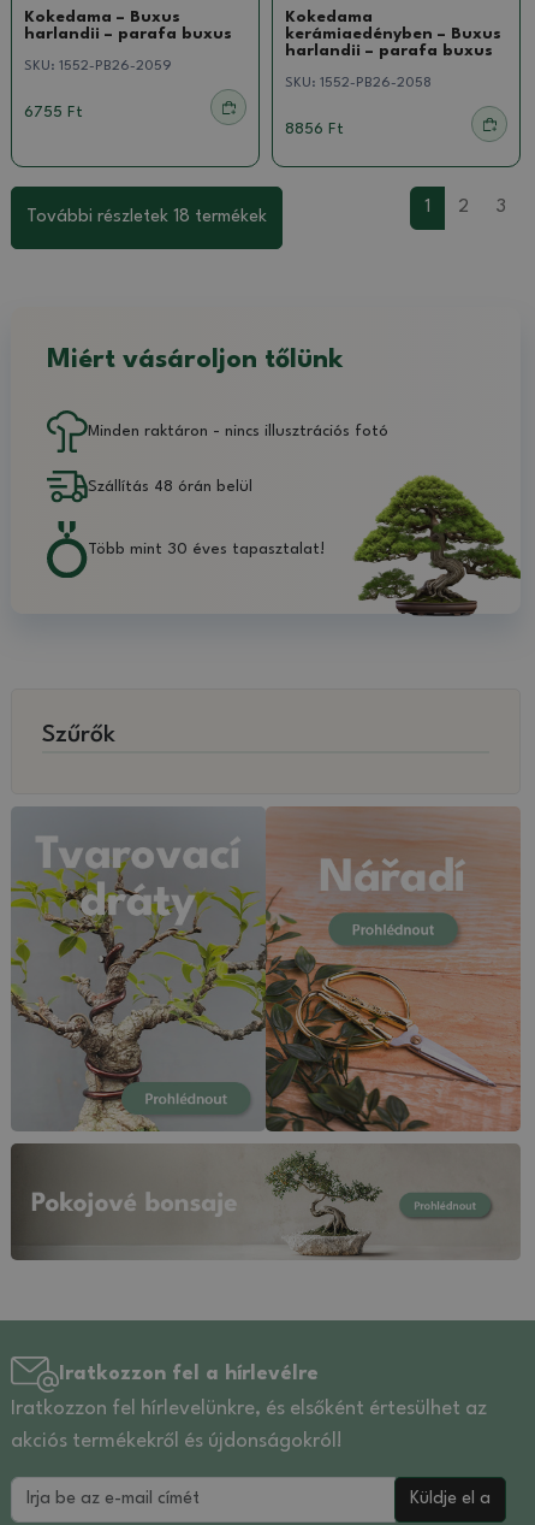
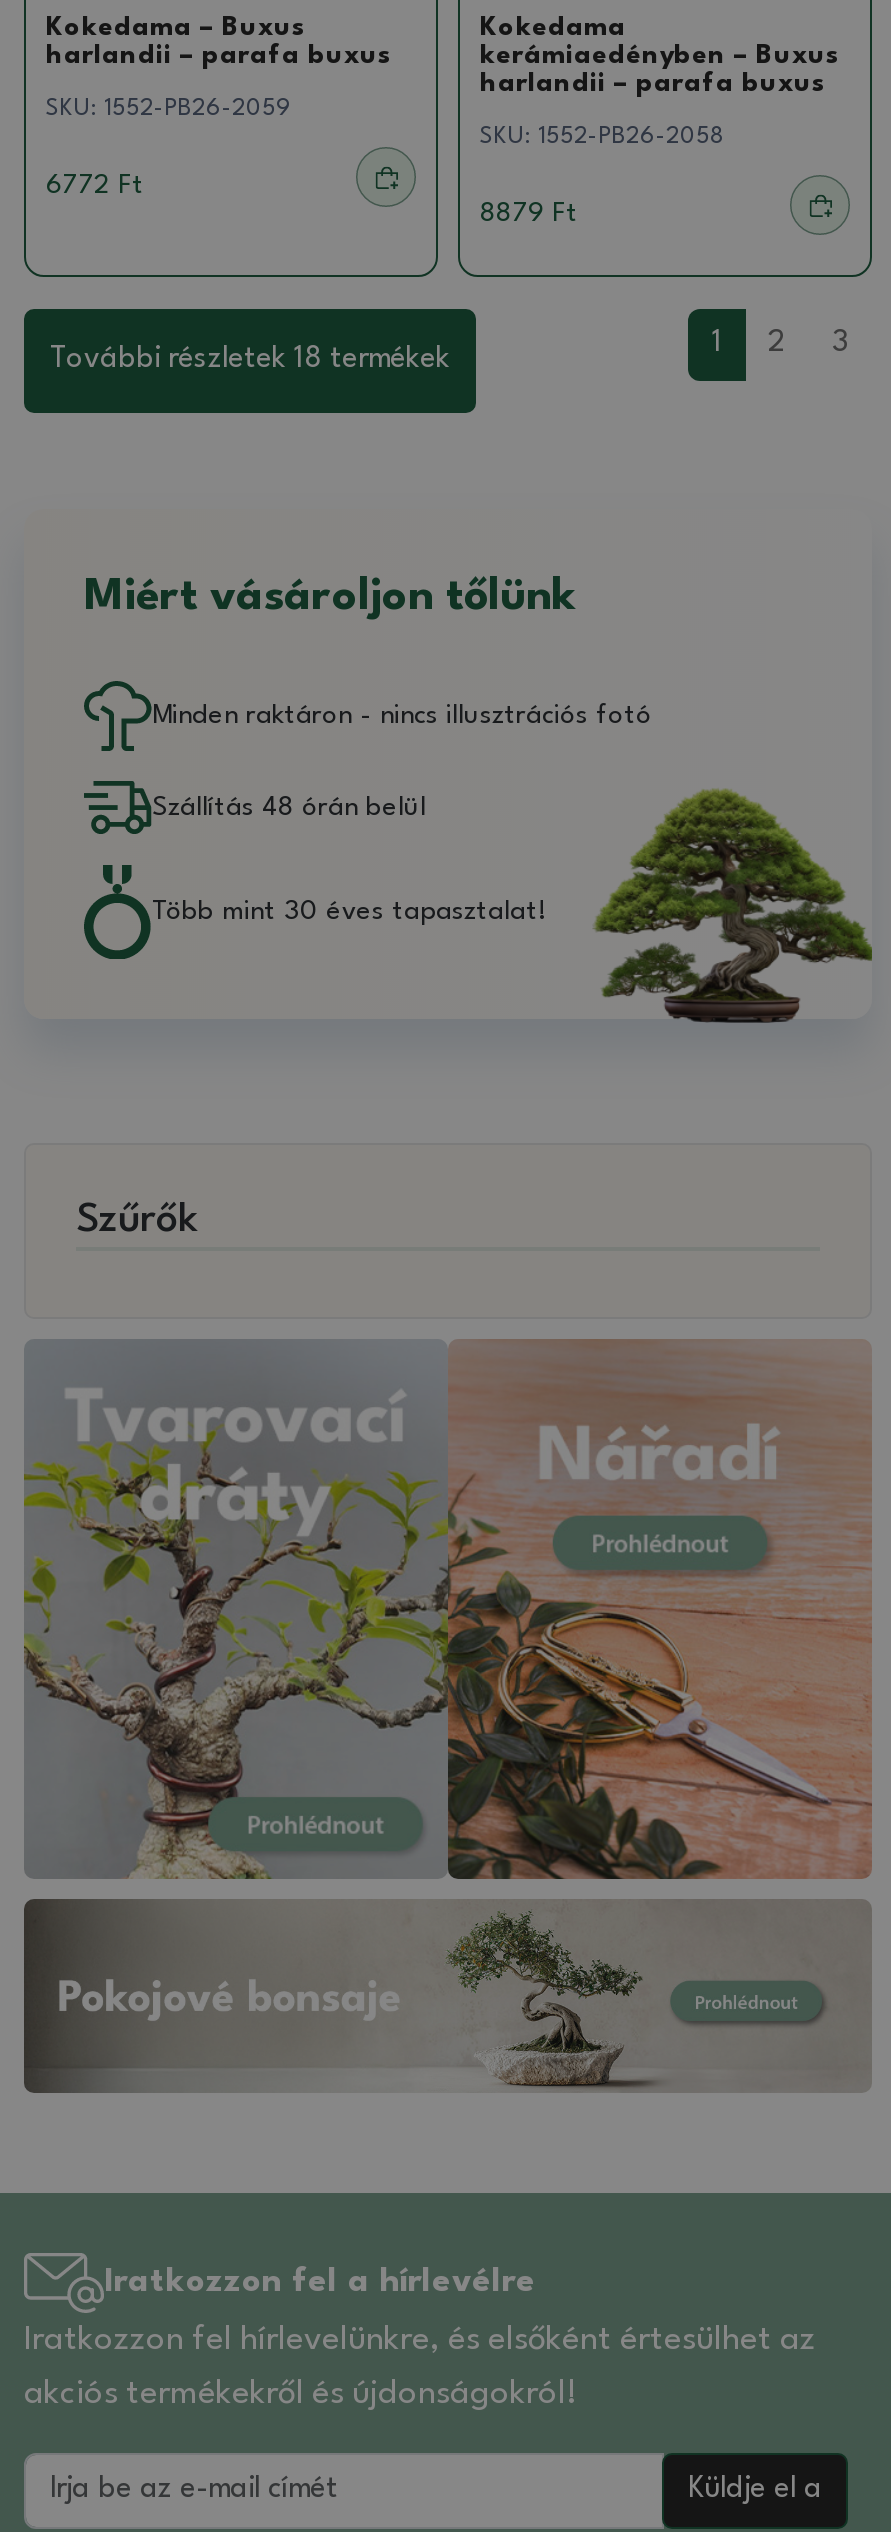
- 6755 Ft
+ 6772 Ft

- 8856 Ft
+ 8879 Ft
